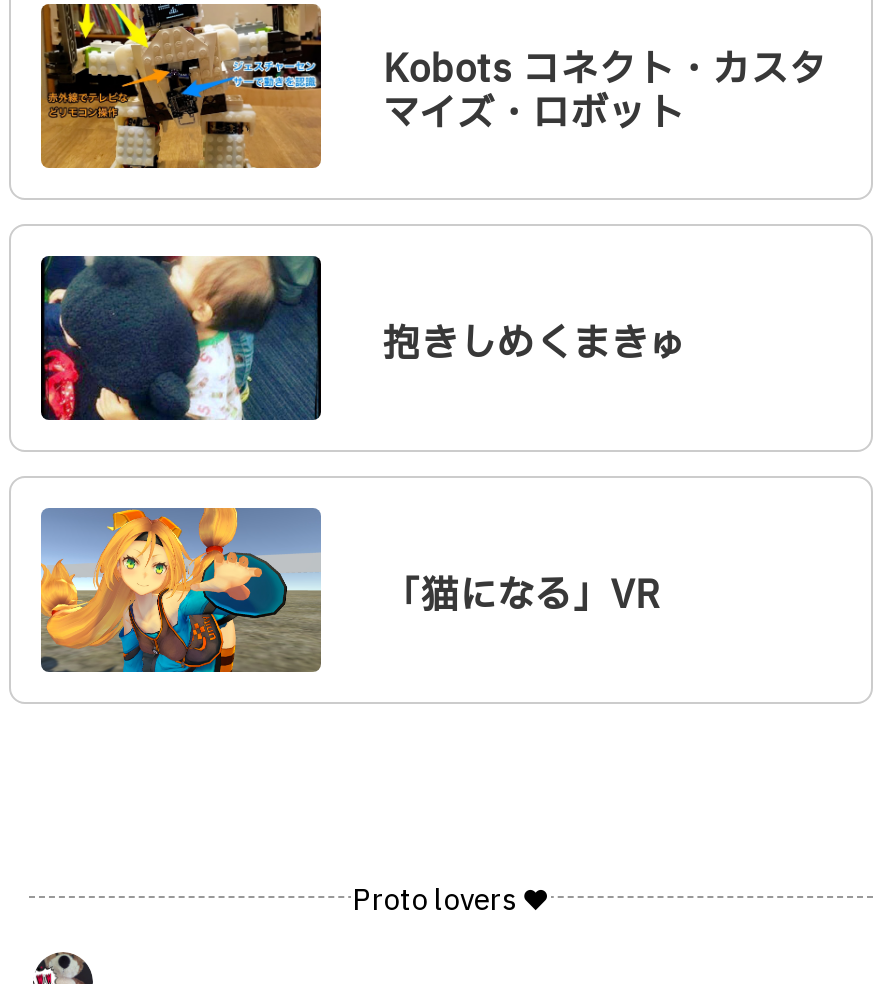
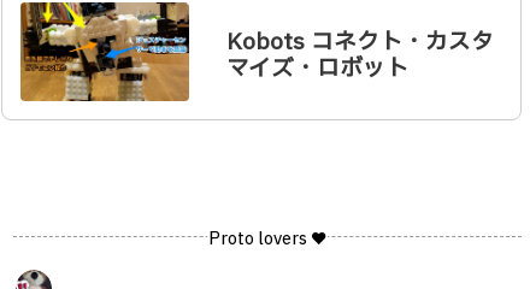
- [image]
- 抱きしめくまきゅ

- [image]
- 「猫になる」VR
